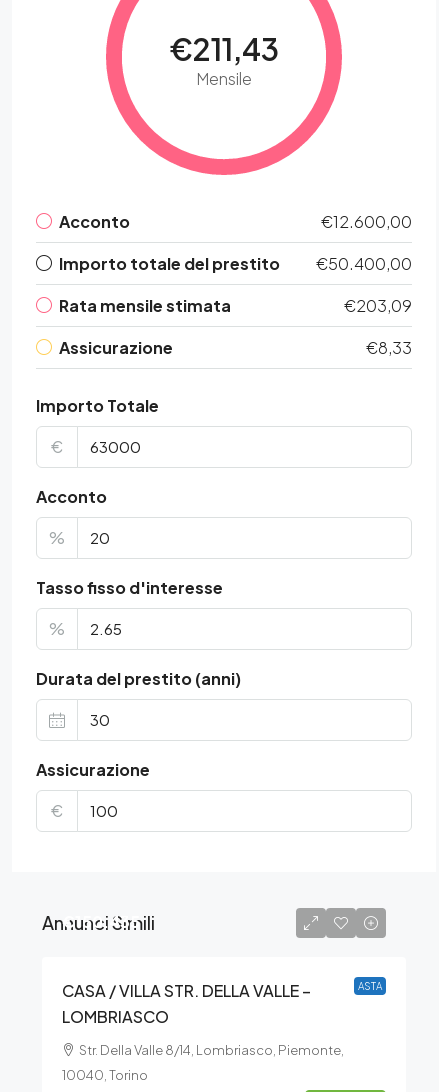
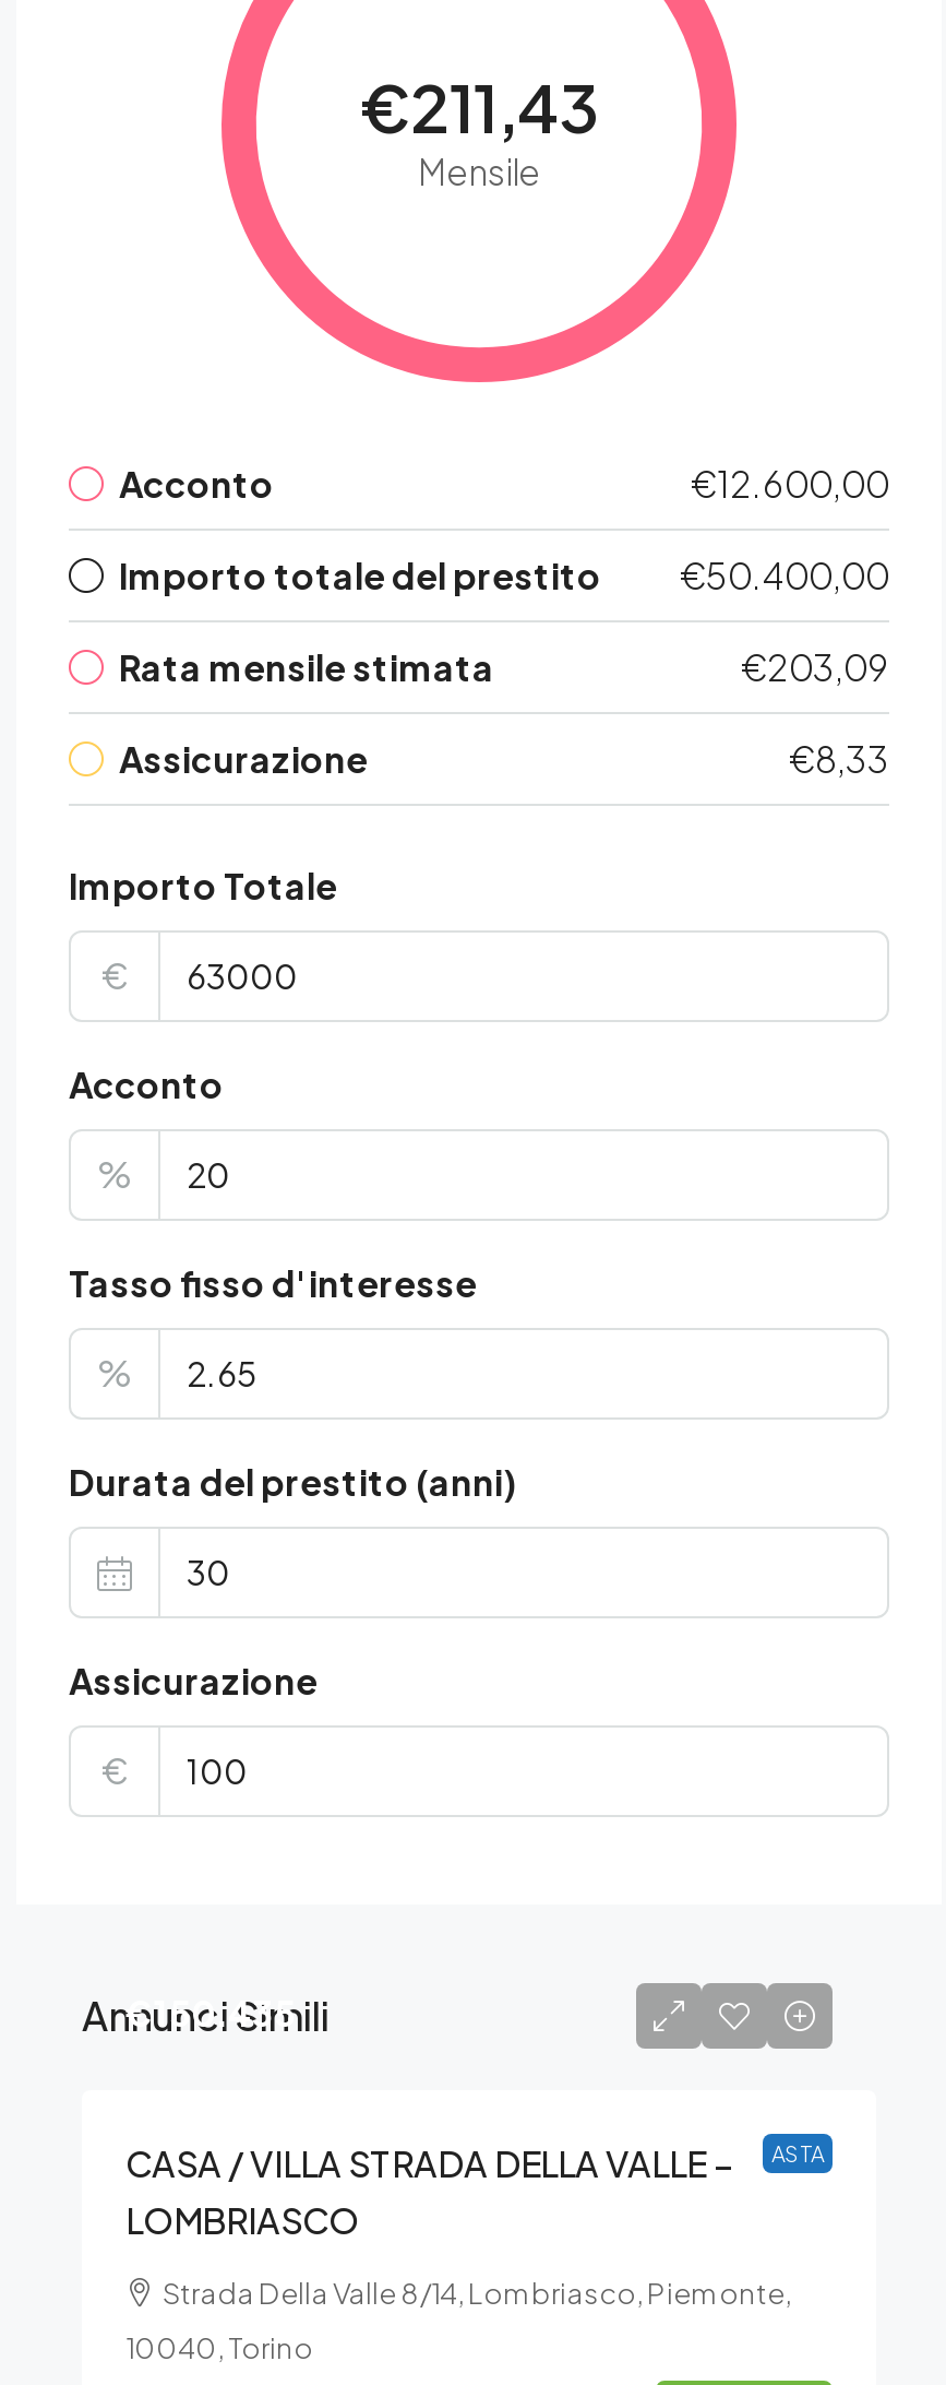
- CASA / VILLA STR. DELLA VALLE –
+ CASA / VILLA STRADA DELLA VALLE –

- Str. Della Valle 8/14, Lombriasco, Piemonte,
+ Strada Della Valle 8/14, Lombriasco, Piemonte,
